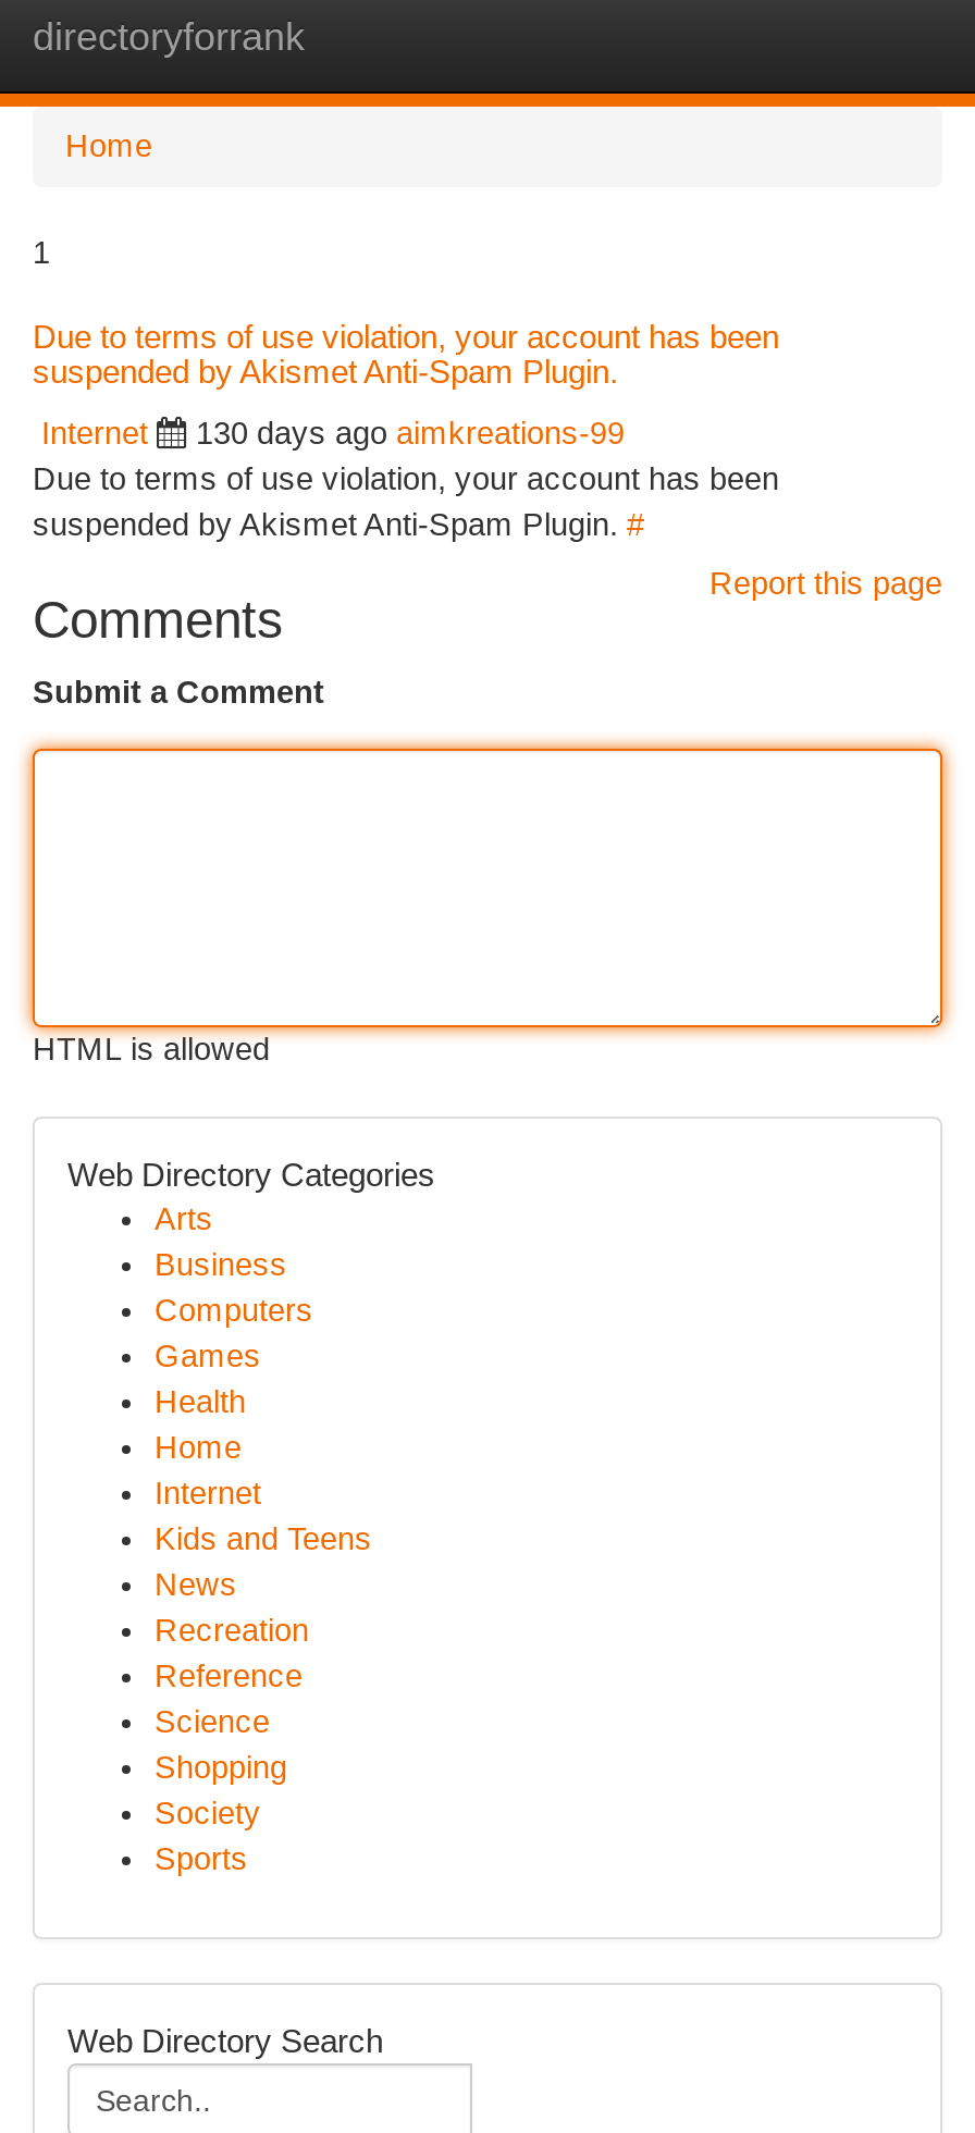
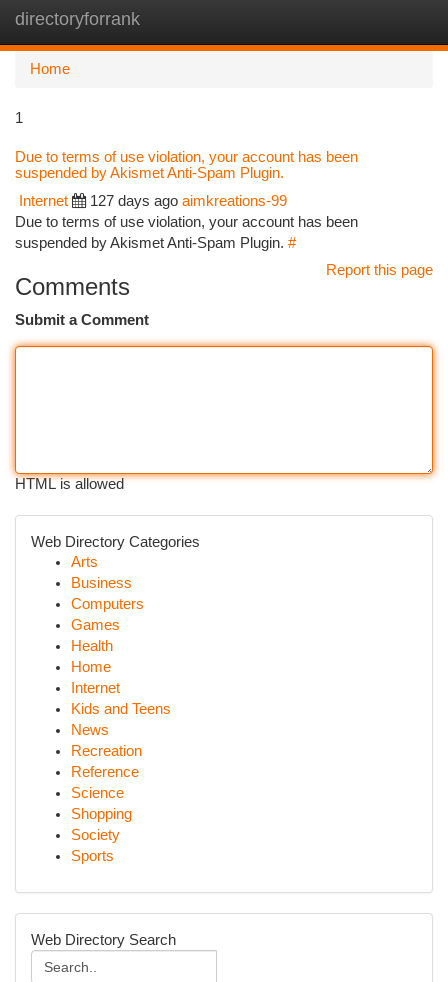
- 130 days ago aimkreations-99
+ 127 days ago aimkreations-99
